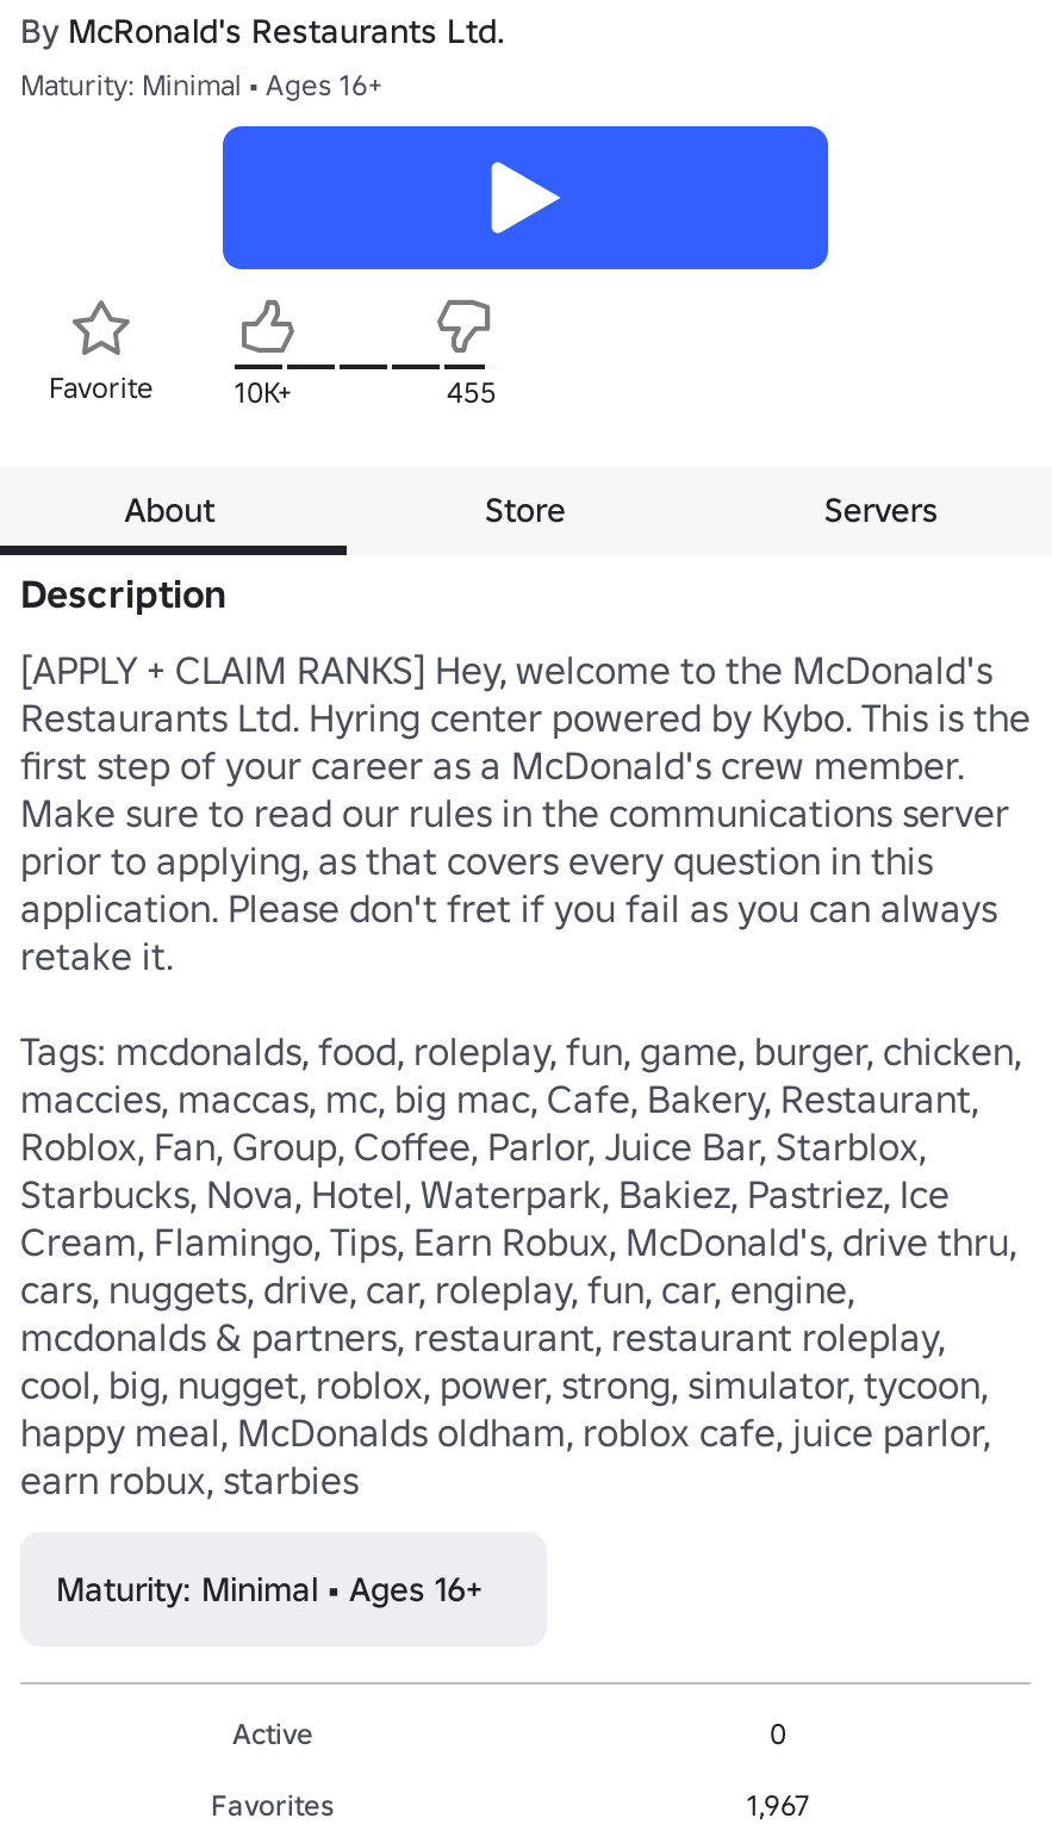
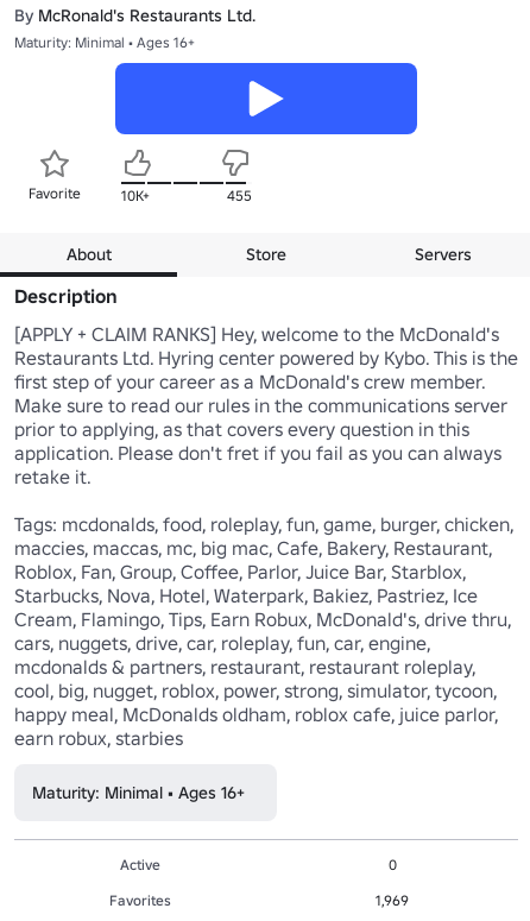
- 1,967
+ 1,969
